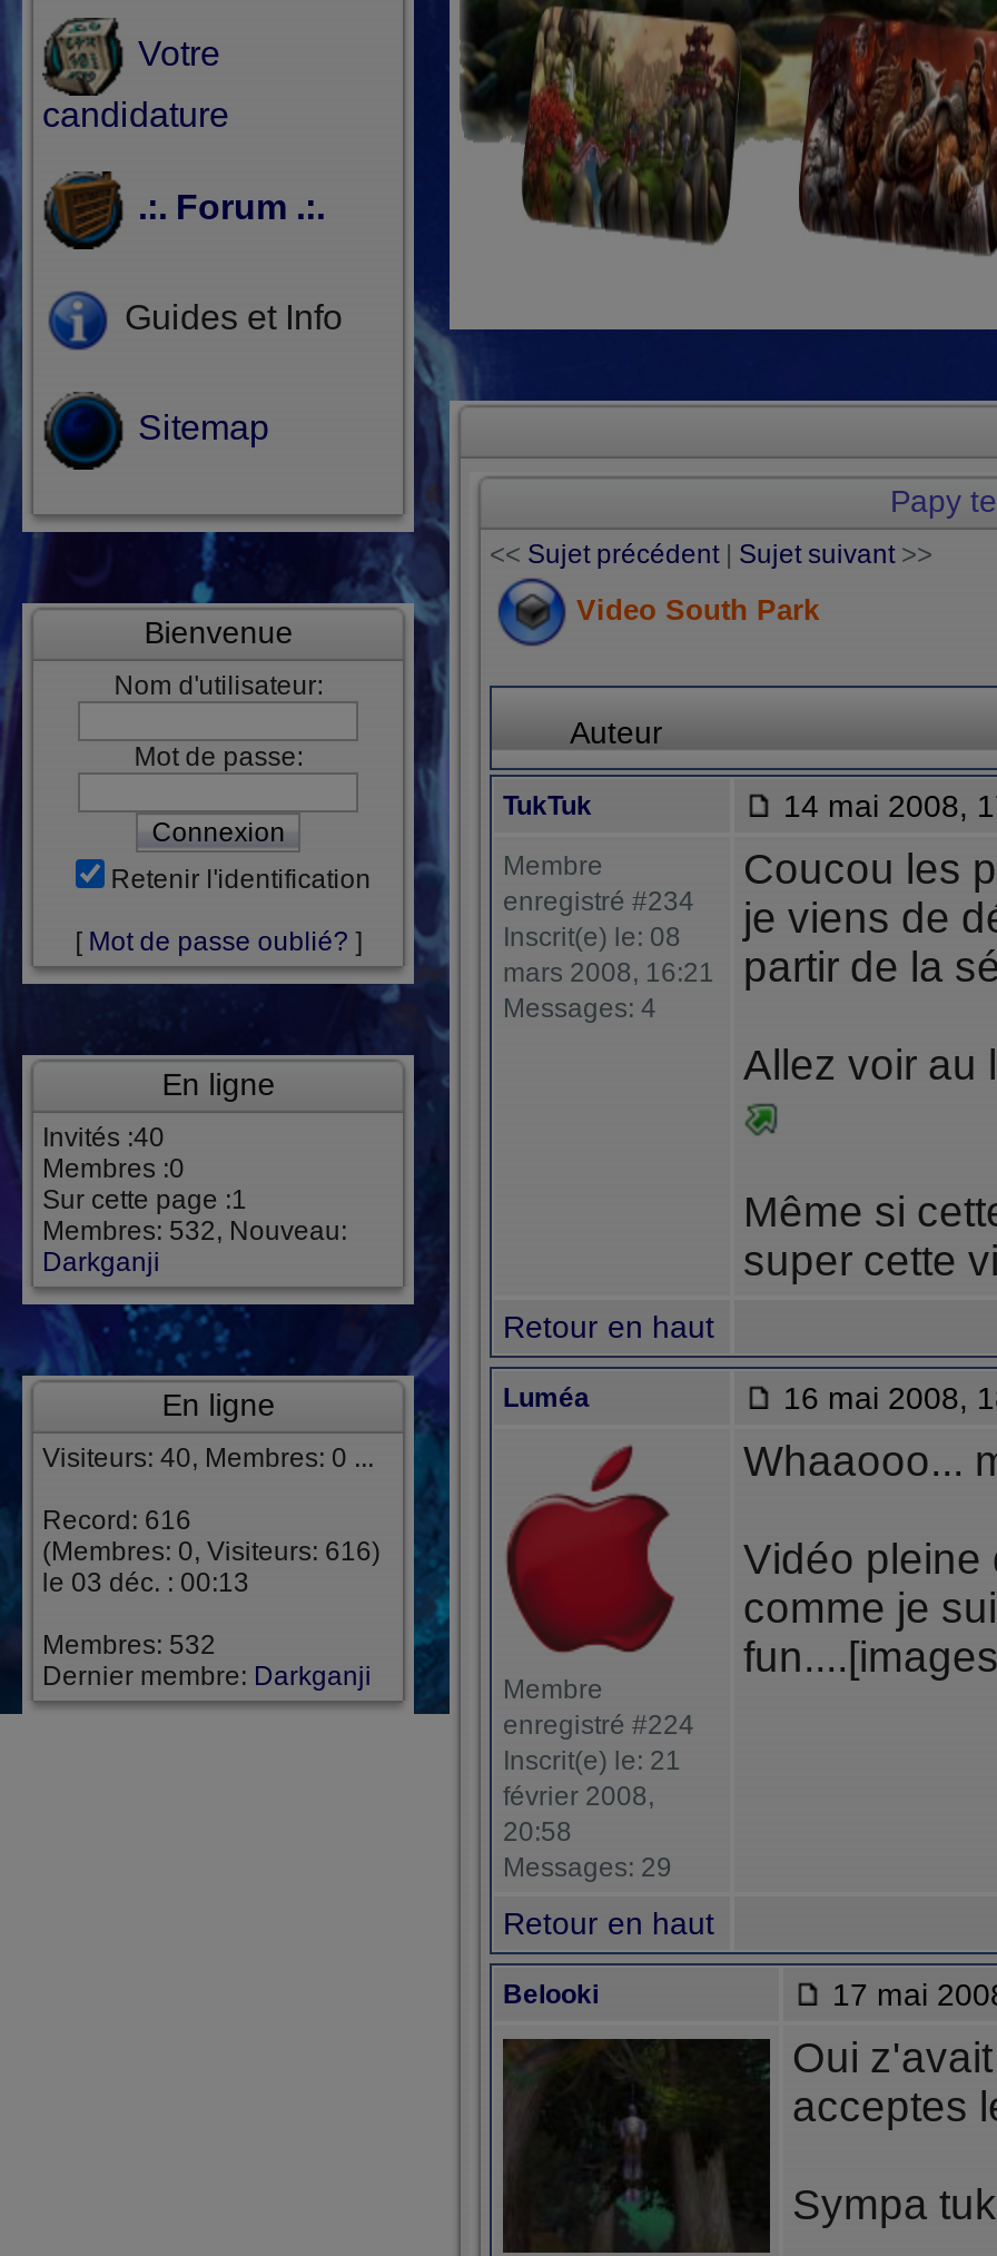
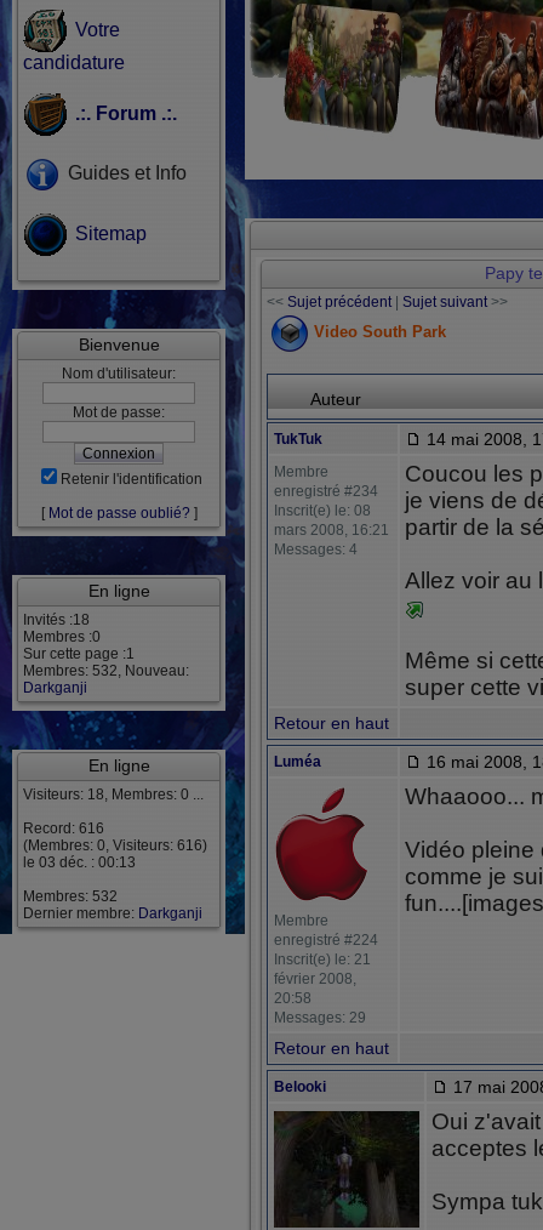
- Invités :40
+ Invités :18

- Visiteurs: 40, Membres: 0 ...
+ Visiteurs: 18, Membres: 0 ...
